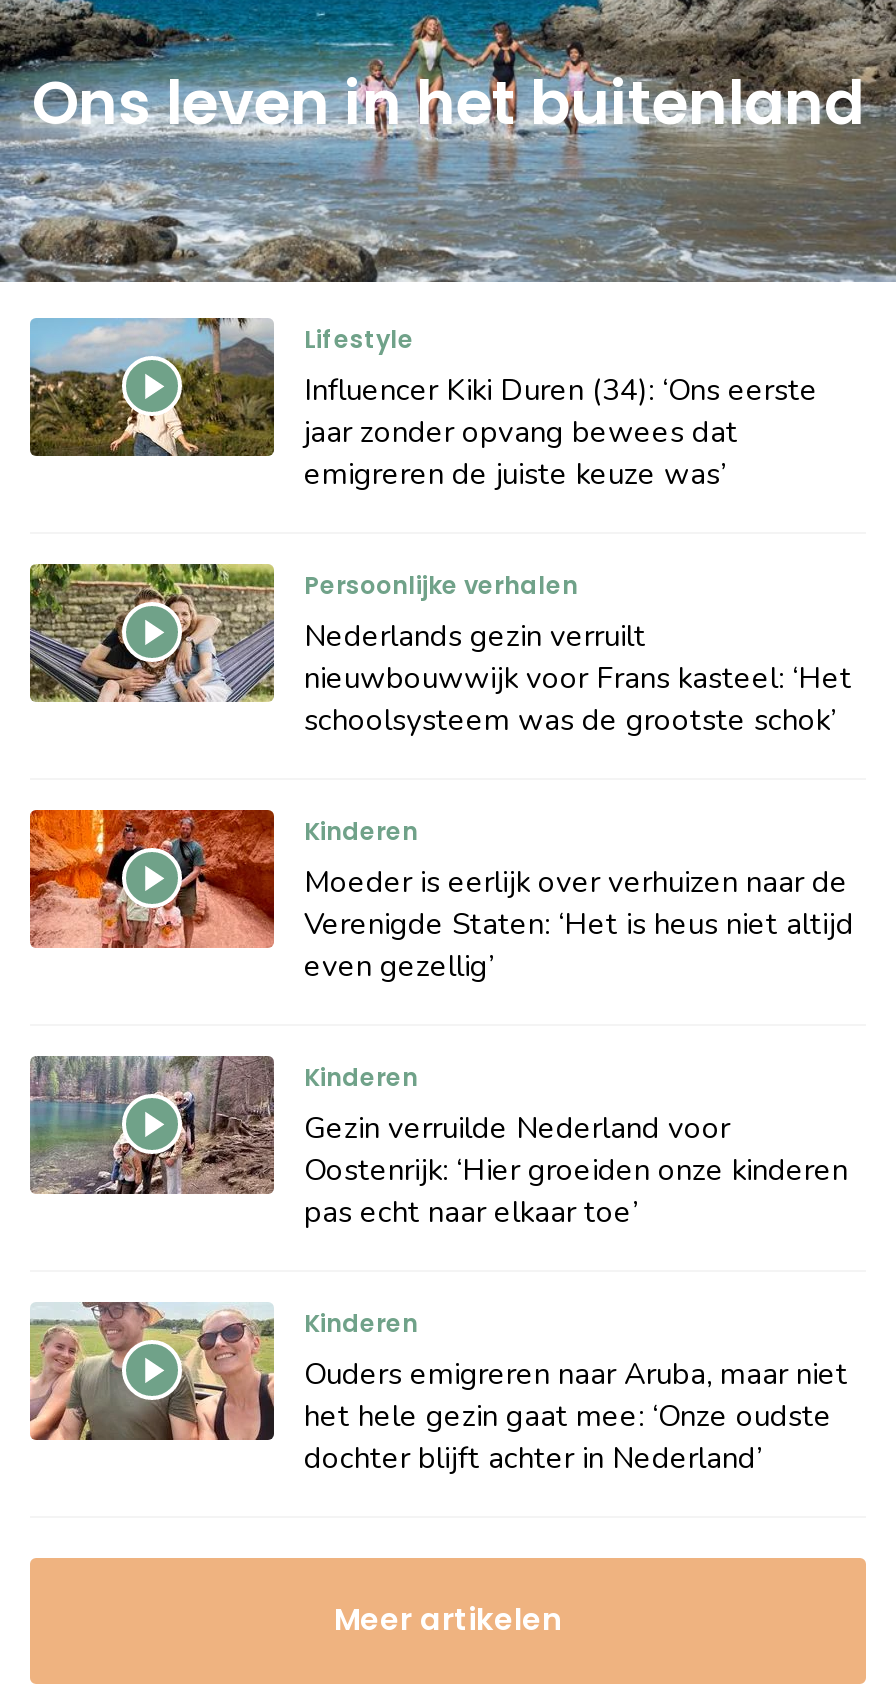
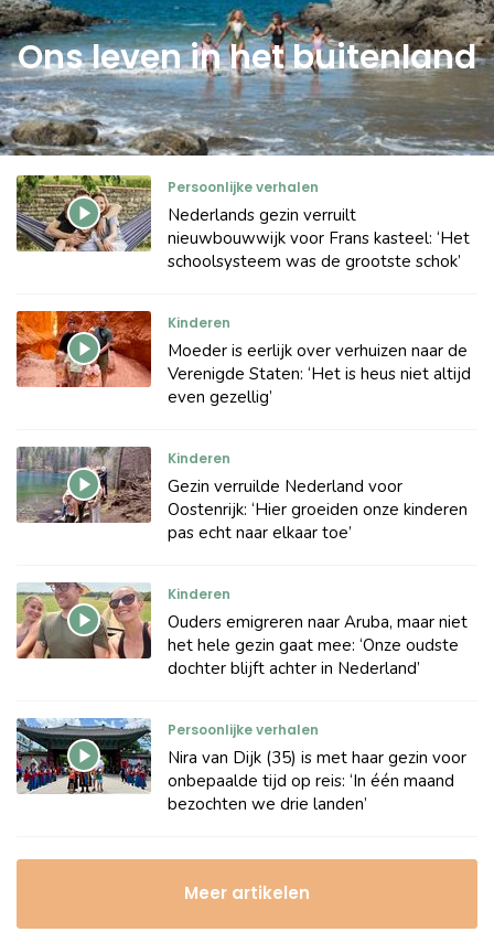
- [image]
- Lifestyle
- Influencer Kiki Duren (34): ‘Ons eerste
- jaar zonder opvang bewees dat
- emigreren de juiste keuze was’

moved up: [image] | Persoonlijke verhalen | Nederlands gezin verruilt | ... | het hele gezin gaat mee: ‘Onze oudste | dochter blijft achter in Nederland’

+ [image]
+ Persoonlijke verhalen
+ Nira van Dijk (35) is met haar gezin voor
+ onbepaalde tijd op reis: ‘In één maand
+ bezochten we drie landen’
